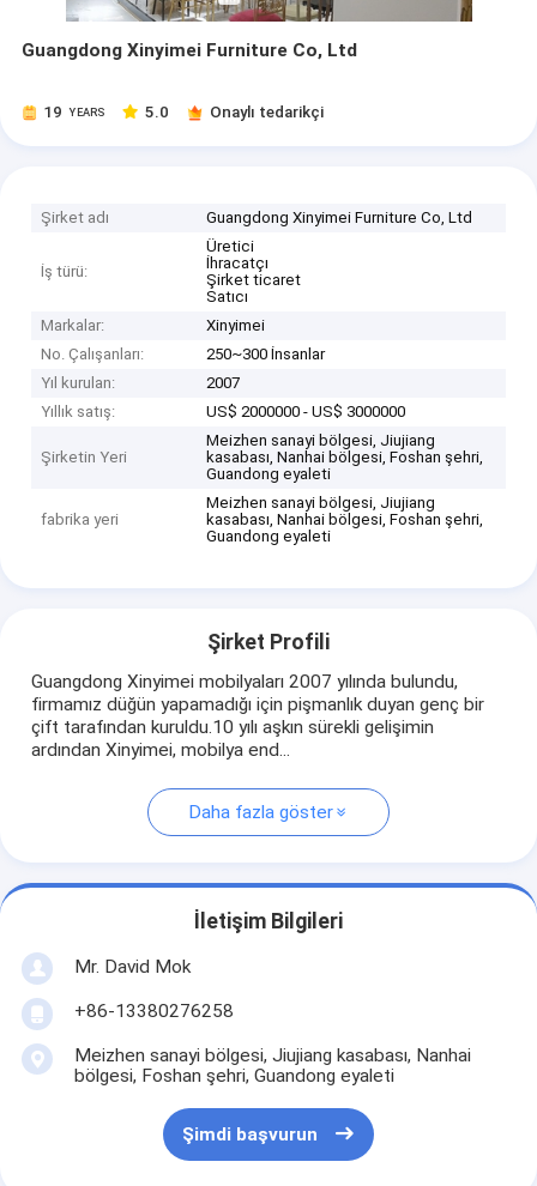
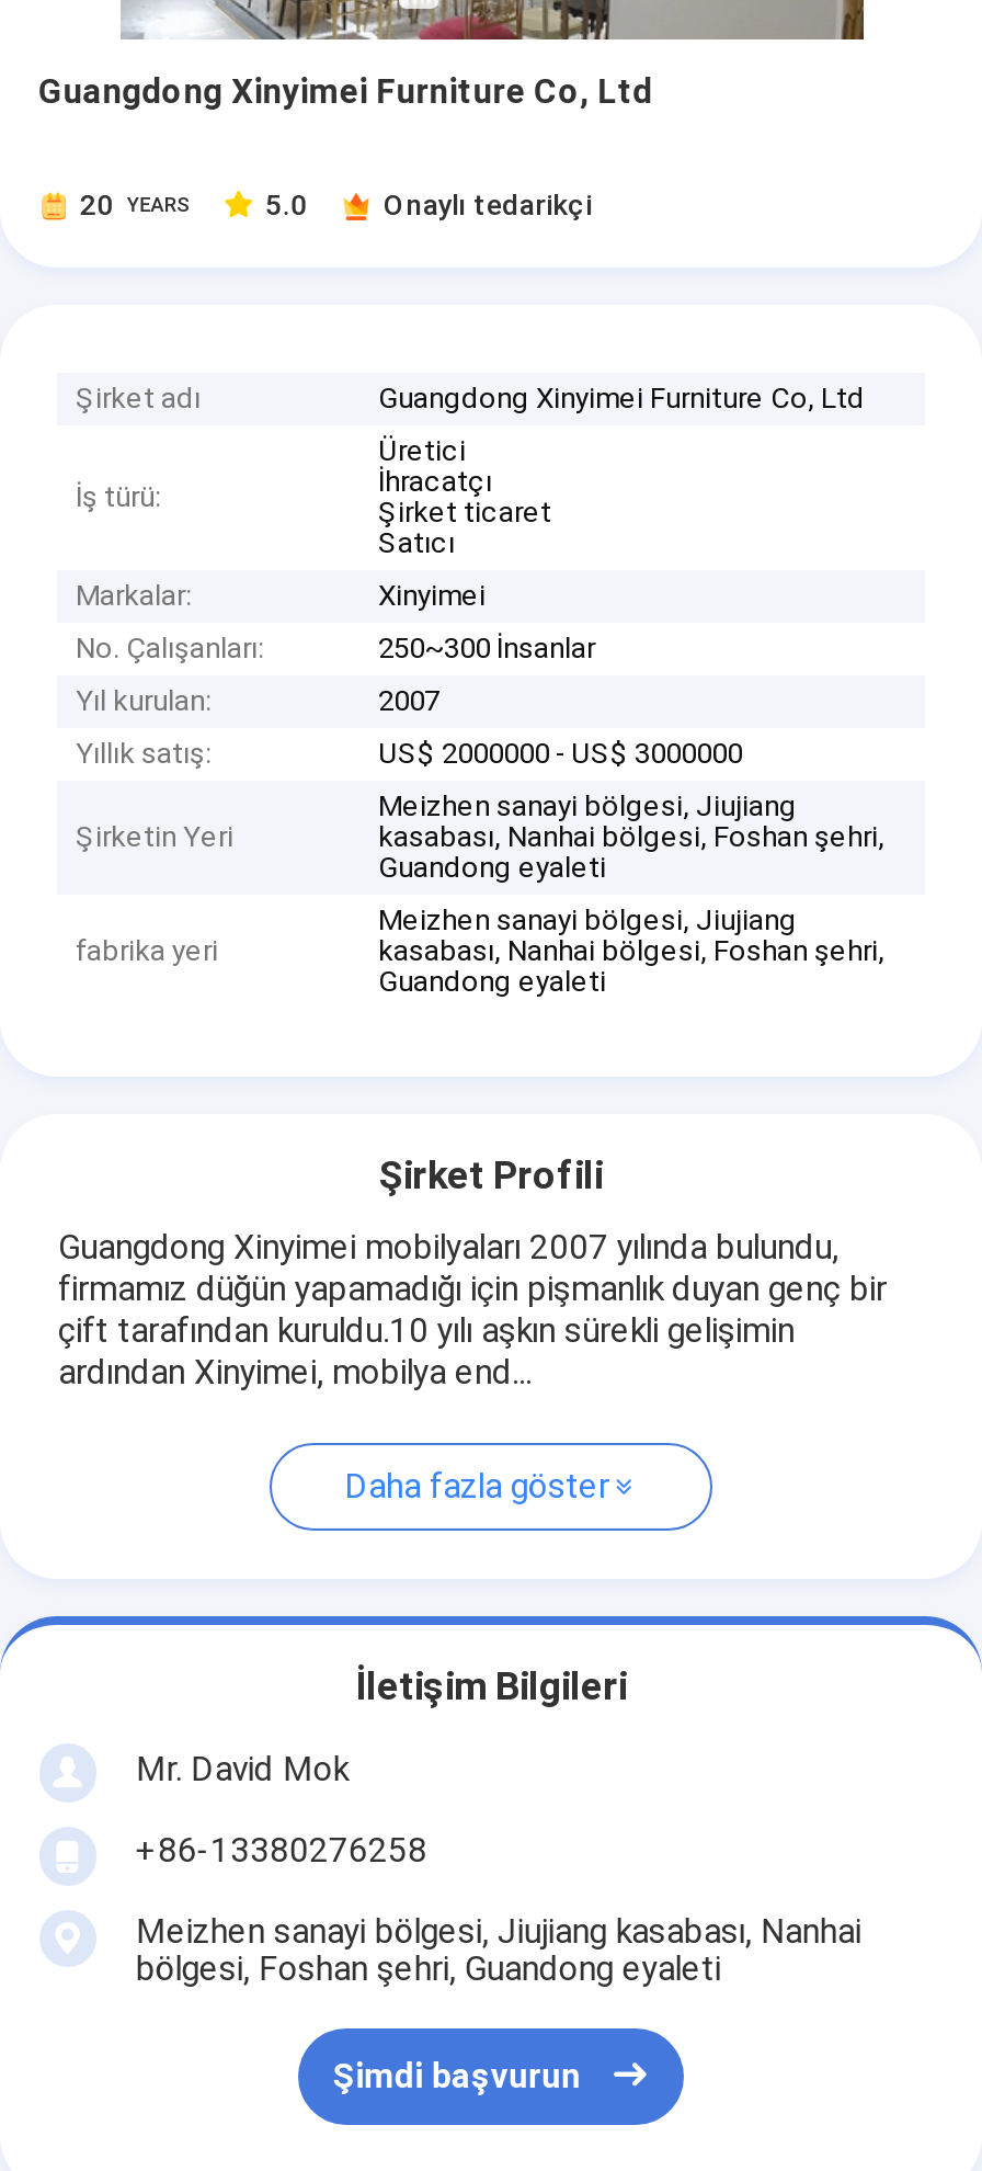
- 19 YEARS
+ 20 YEARS
